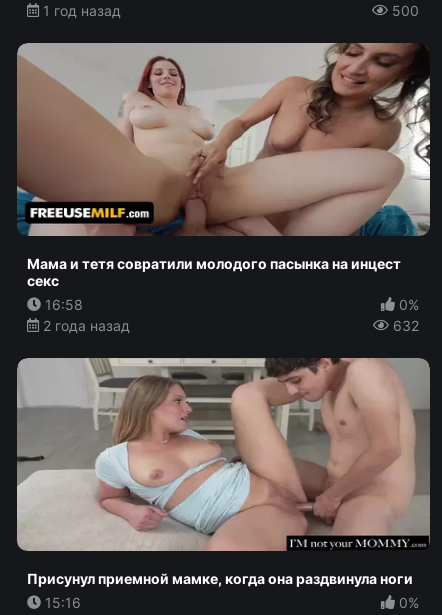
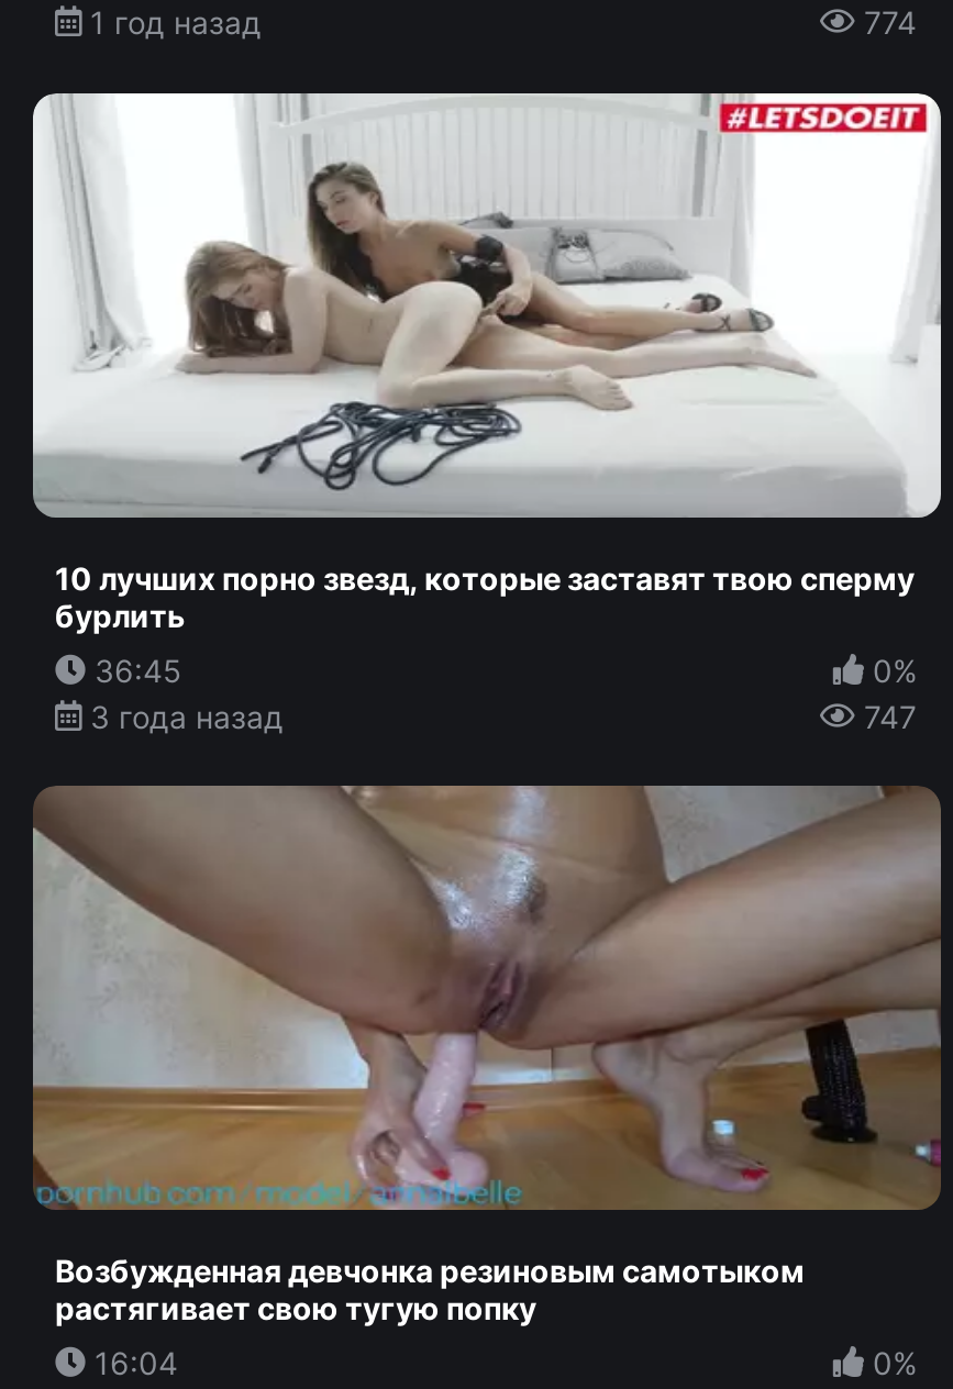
- 500
+ 774

- [image]
- Мама и тетя совратили молодого пасынка на инцест
- секс
- 16:58
+ [image]
+ 10 лучших порно звезд, которые заставят твою сперму
+ бурлить
+ 36:45

- 2 года назад
- 632
+ 3 года назад
+ 747

- [image]
- Присунул приемной мамке, когда она раздвинула ноги
- 15:16
+ [image]
+ Возбужденная девчонка резиновым самотыком
+ растягивает свою тугую попку
+ 16:04
